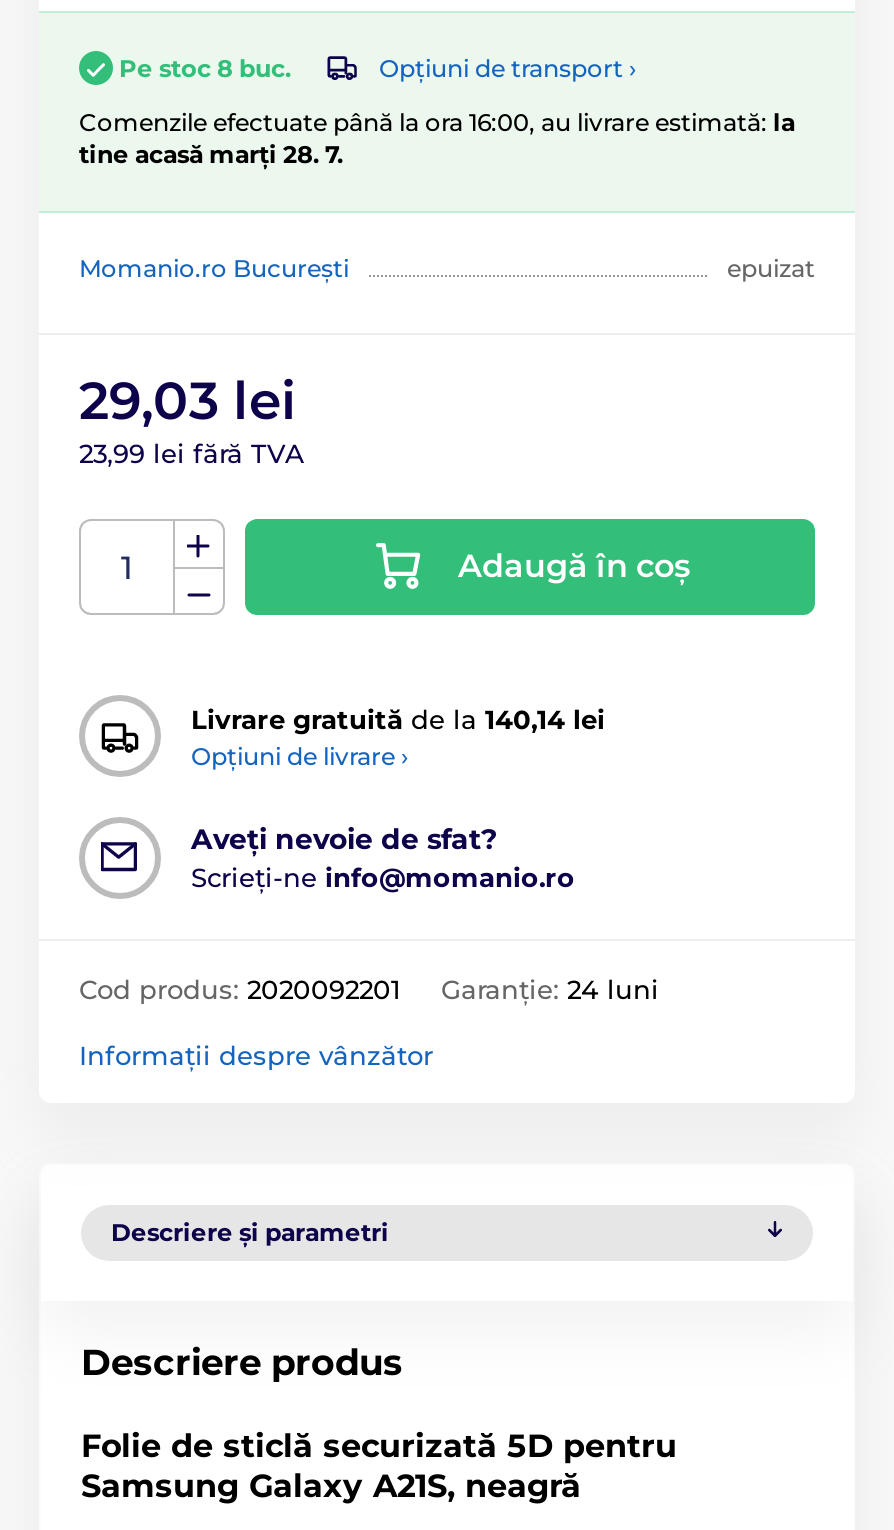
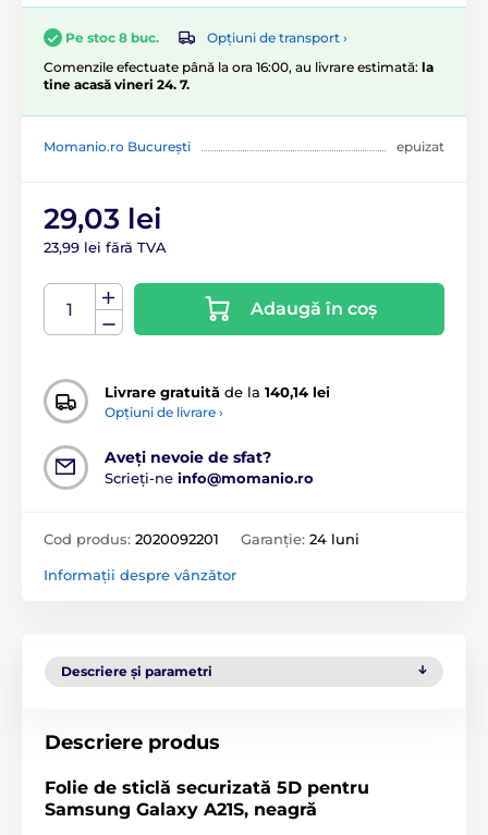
- tine acasă marți 28. 7.
+ tine acasă vineri 24. 7.
